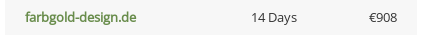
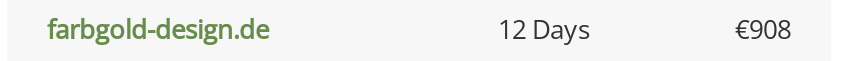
- 14 Days
+ 12 Days
